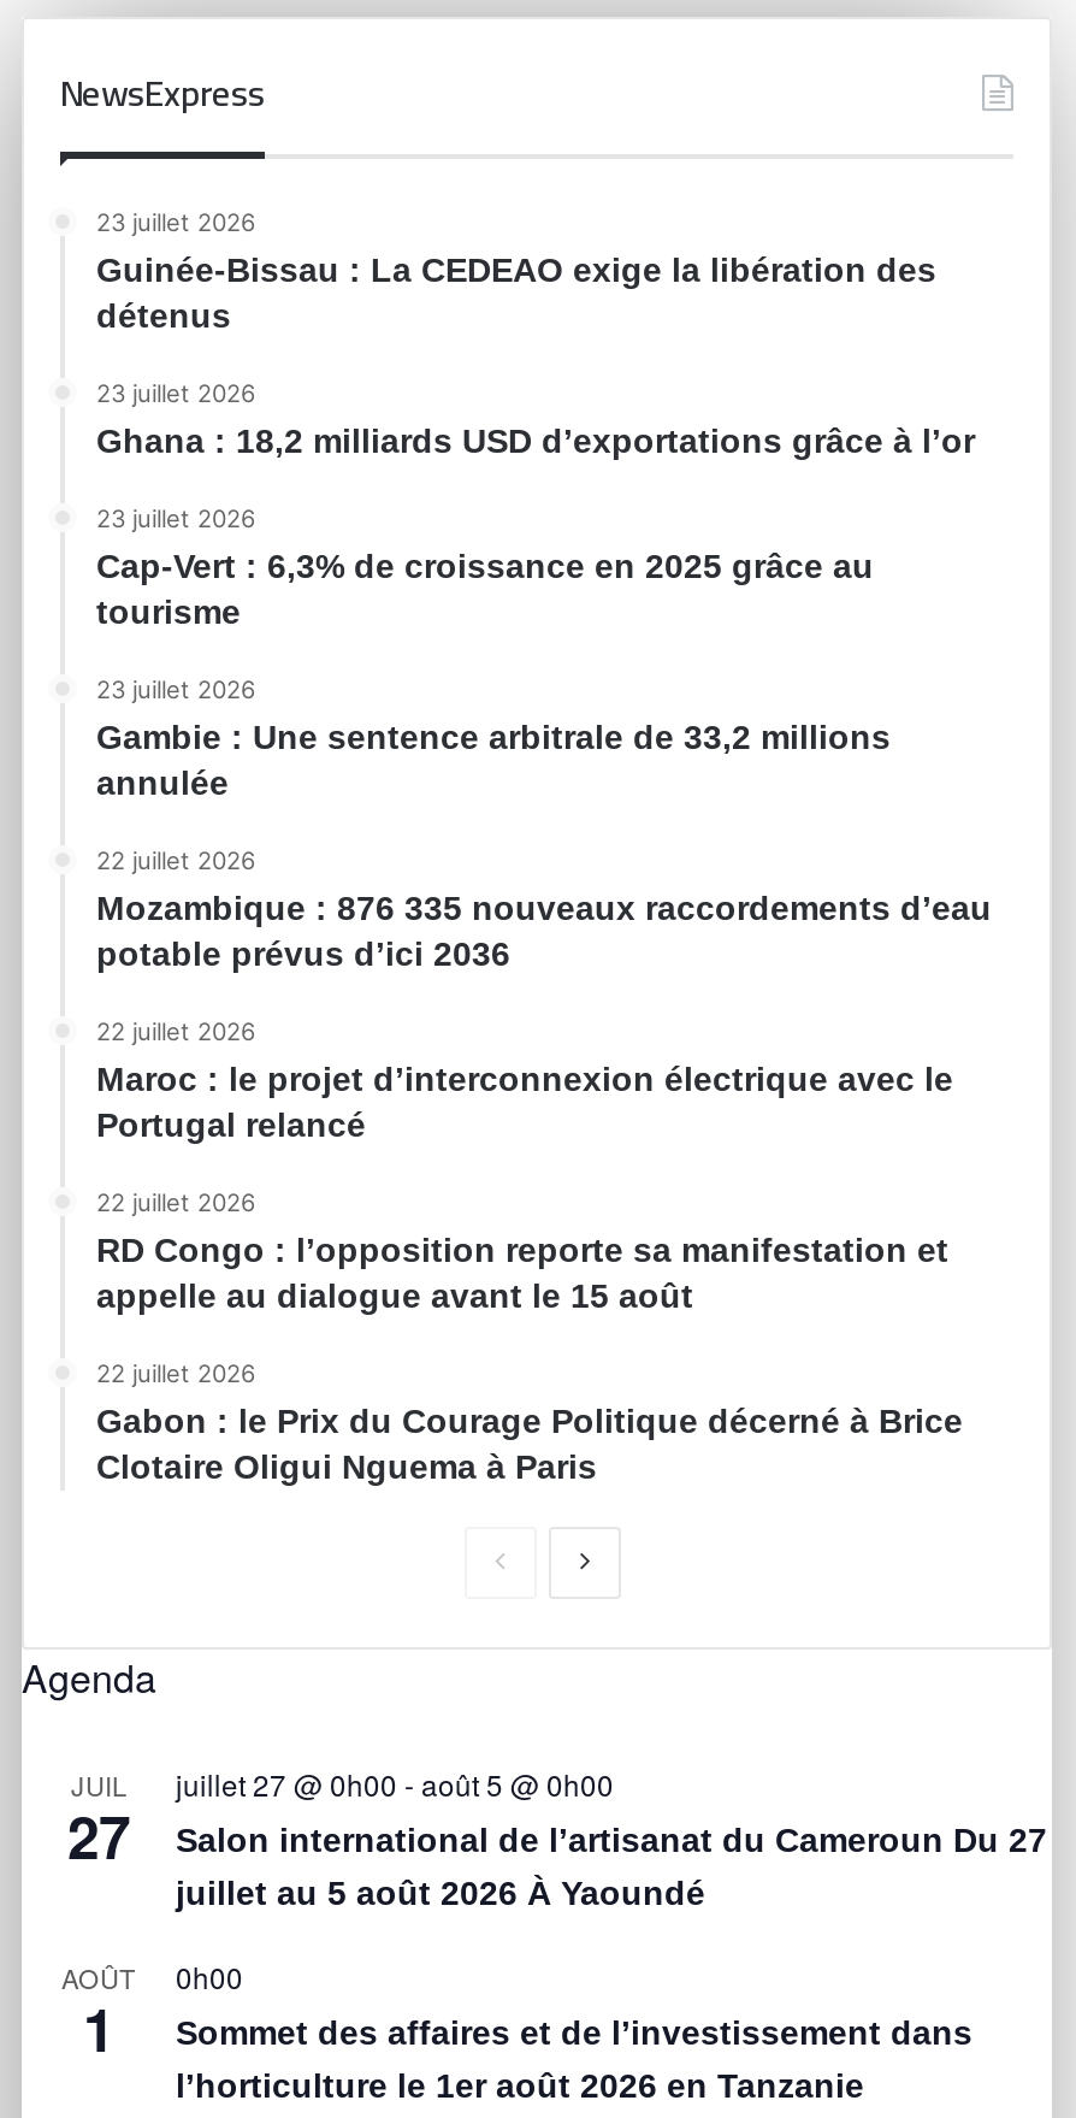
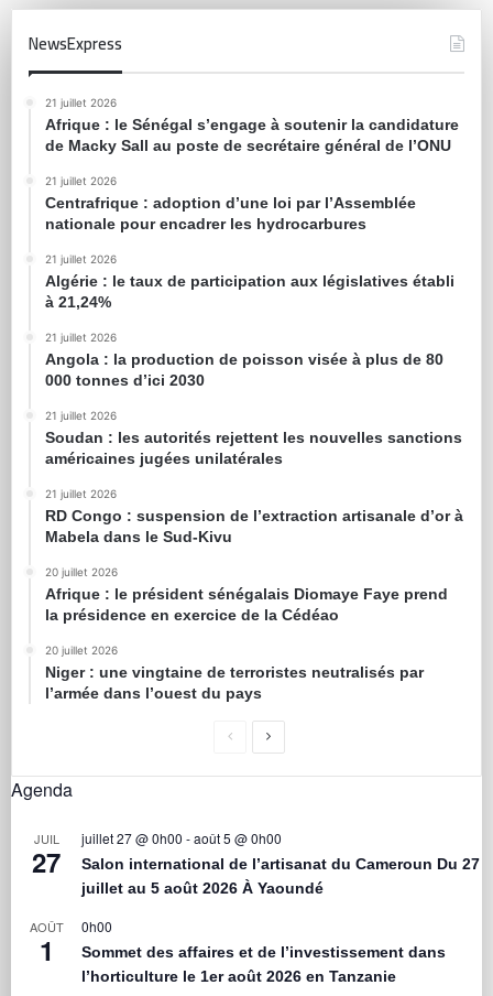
- 23 juillet 2026
- Guinée-Bissau : La CEDEAO exige la libération des
- détenus
+ 21 juillet 2026
+ Afrique : le Sénégal s’engage à soutenir la candidature
+ de Macky Sall au poste de secrétaire général de l’ONU

- 23 juillet 2026
- Ghana : 18,2 milliards USD d’exportations grâce à l’or
+ 21 juillet 2026
+ Centrafrique : adoption d’une loi par l’Assemblée
+ nationale pour encadrer les hydrocarbures

- 23 juillet 2026
- Cap-Vert : 6,3% de croissance en 2025 grâce au
- tourisme
+ 21 juillet 2026
+ Algérie : le taux de participation aux législatives établi
+ à 21,24%

- 23 juillet 2026
- Gambie : Une sentence arbitrale de 33,2 millions
- annulée
+ 21 juillet 2026
+ Angola : la production de poisson visée à plus de 80
+ 000 tonnes d’ici 2030

- 22 juillet 2026
- Mozambique : 876 335 nouveaux raccordements d’eau
- potable prévus d’ici 2036
+ 21 juillet 2026
+ Soudan : les autorités rejettent les nouvelles sanctions
+ américaines jugées unilatérales

- 22 juillet 2026
- Maroc : le projet d’interconnexion électrique avec le
- Portugal relancé
+ 21 juillet 2026
+ RD Congo : suspension de l’extraction artisanale d’or à
+ Mabela dans le Sud-Kivu

- 22 juillet 2026
- RD Congo : l’opposition reporte sa manifestation et
- appelle au dialogue avant le 15 août
+ 20 juillet 2026
+ Afrique : le président sénégalais Diomaye Faye prend
+ la présidence en exercice de la Cédéao

- 22 juillet 2026
- Gabon : le Prix du Courage Politique décerné à Brice
- Clotaire Oligui Nguema à Paris
+ 20 juillet 2026
+ Niger : une vingtaine de terroristes neutralisés par
+ l’armée dans l’ouest du pays
